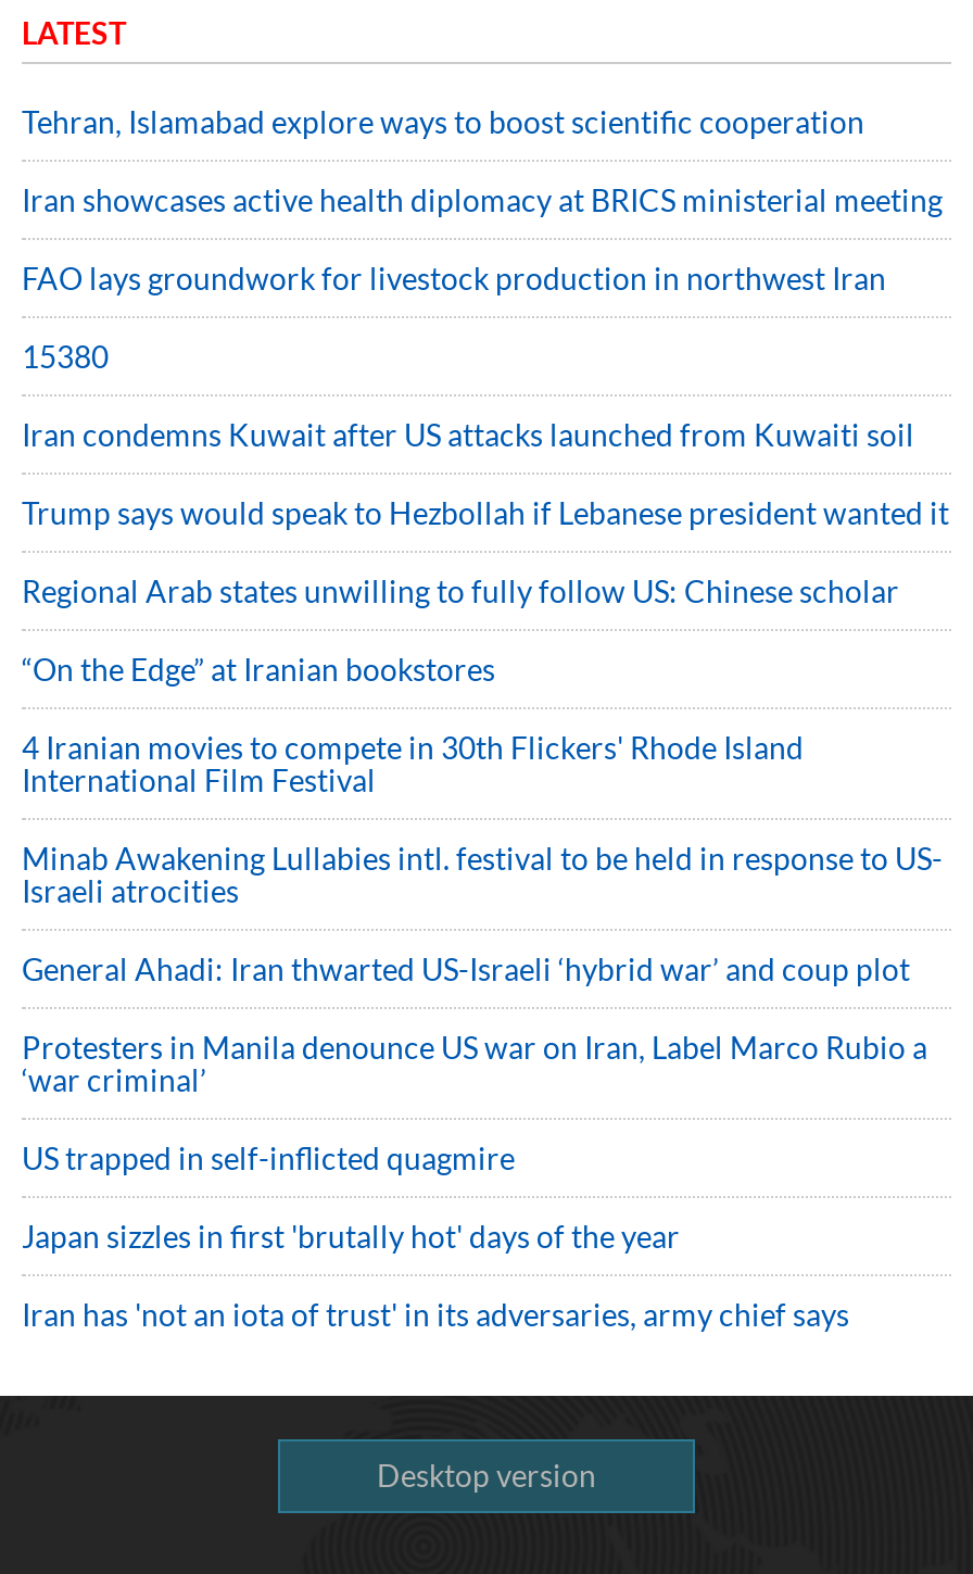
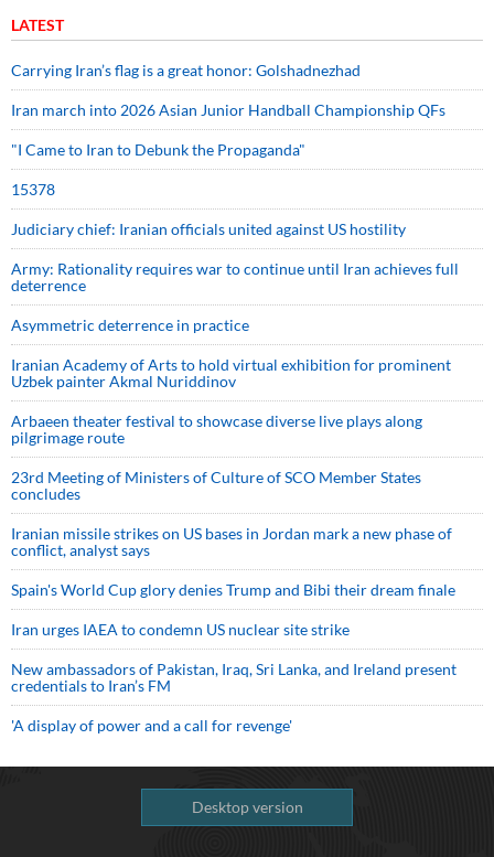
- Tehran, Islamabad explore ways to boost scientific cooperation
+ Carrying Iran’s flag is a great honor: Golshadnezhad

- Iran showcases active health diplomacy at BRICS ministerial meeting
+ Iran march into 2026 Asian Junior Handball Championship QFs

- FAO lays groundwork for livestock production in northwest Iran
+ "I Came to Iran to Debunk the Propaganda"

- 15380
+ 15378

- Iran condemns Kuwait after US attacks launched from Kuwaiti soil
+ Judiciary chief: Iranian officials united against US hostility

- Trump says would speak to Hezbollah if Lebanese president wanted it
+ Army: Rationality requires war to continue until Iran achieves full
+ deterrence

- Regional Arab states unwilling to fully follow US: Chinese scholar
+ Asymmetric deterrence in practice

- “On the Edge” at Iranian bookstores
+ Iranian Academy of Arts to hold virtual exhibition for prominent
+ Uzbek painter Akmal Nuriddinov

- 4 Iranian movies to compete in 30th Flickers' Rhode Island
- International Film Festival
+ Arbaeen theater festival to showcase diverse live plays along
+ pilgrimage route

- Minab Awakening Lullabies intl. festival to be held in response to US-
- Israeli atrocities
+ 23rd Meeting of Ministers of Culture of SCO Member States
+ concludes

- General Ahadi: Iran thwarted US-Israeli ‘hybrid war’ and coup plot
+ Iranian missile strikes on US bases in Jordan mark a new phase of
+ conflict, analyst says

- Protesters in Manila denounce US war on Iran, Label Marco Rubio a
- ‘war criminal’
+ Spain's World Cup glory denies Trump and Bibi their dream finale

- US trapped in self-inflicted quagmire
+ Iran urges IAEA to condemn US nuclear site strike

- Japan sizzles in first 'brutally hot' days of the year
+ New ambassadors of Pakistan, Iraq, Sri Lanka, and Ireland present
+ credentials to Iran’s FM

- Iran has 'not an iota of trust' in its adversaries, army chief says
+ 'A display of power and a call for revenge'
